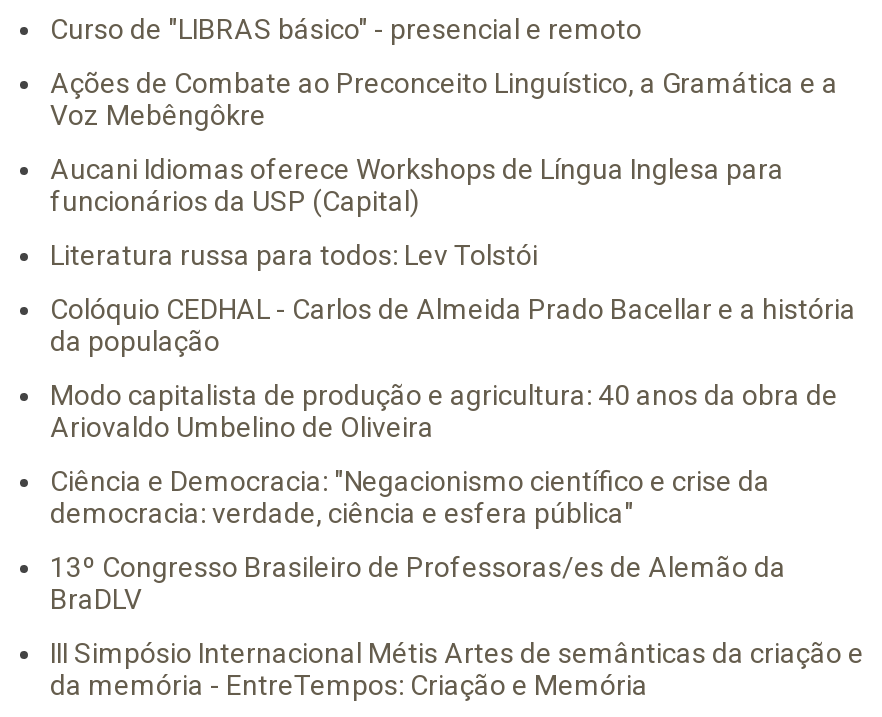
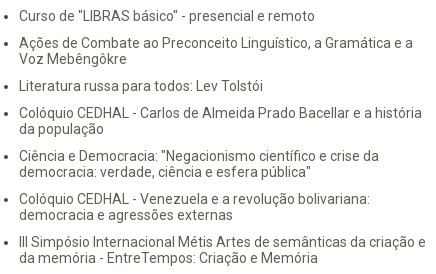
- Aucani Idiomas oferece Workshops de Língua Inglesa para
- funcionários da USP (Capital)

- Modo capitalista de produção e agricultura: 40 anos da obra de
- Ariovaldo Umbelino de Oliveira

- 13º Congresso Brasileiro de Professoras/es de Alemão da
- BraDLV
+ Colóquio CEDHAL - Venezuela e a revolução bolivariana:
+ democracia e agressões externas
